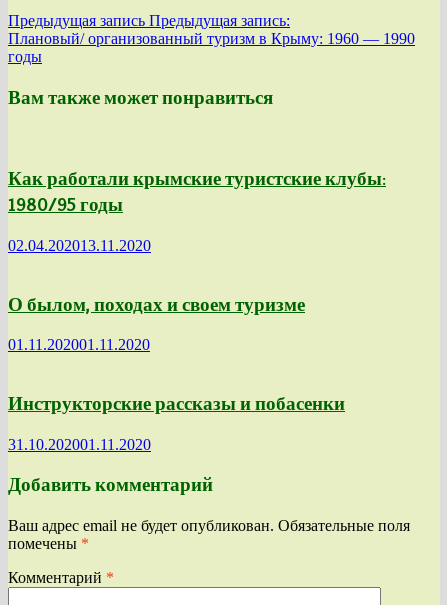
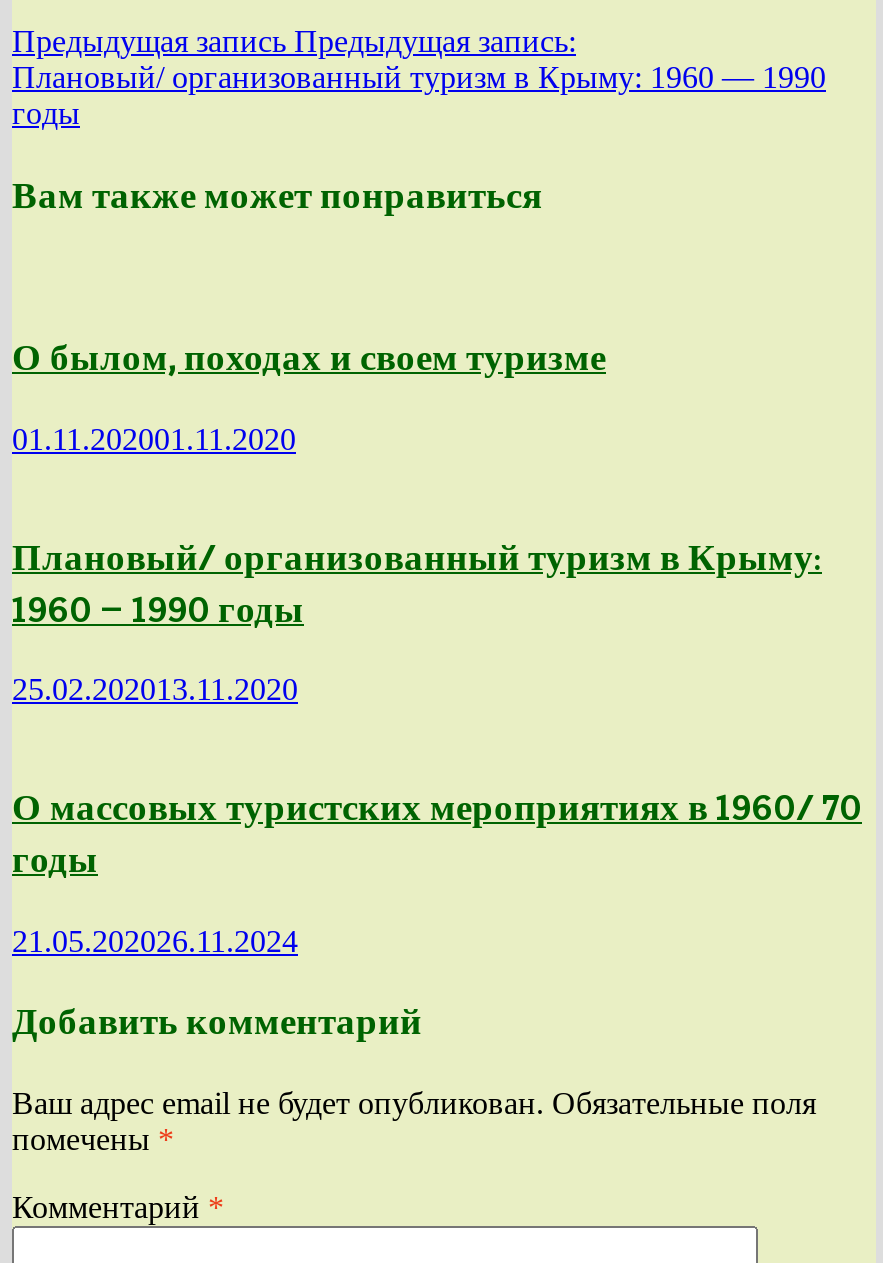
- Как работали крымские туристские клубы:
- 1980/95 годы
- 02.04.202013.11.2020

moved up: О былом, походах и своем туризме | 01.11.202001.11.2020

- Инструкторские рассказы и побасенки
- 31.10.202001.11.2020
+ Плановый/ организованный туризм в Крыму:
+ 1960 — 1990 годы
+ 25.02.202013.11.2020
+ О массовых туристских мероприятиях в 1960/ 70
+ годы
+ 21.05.202026.11.2024
